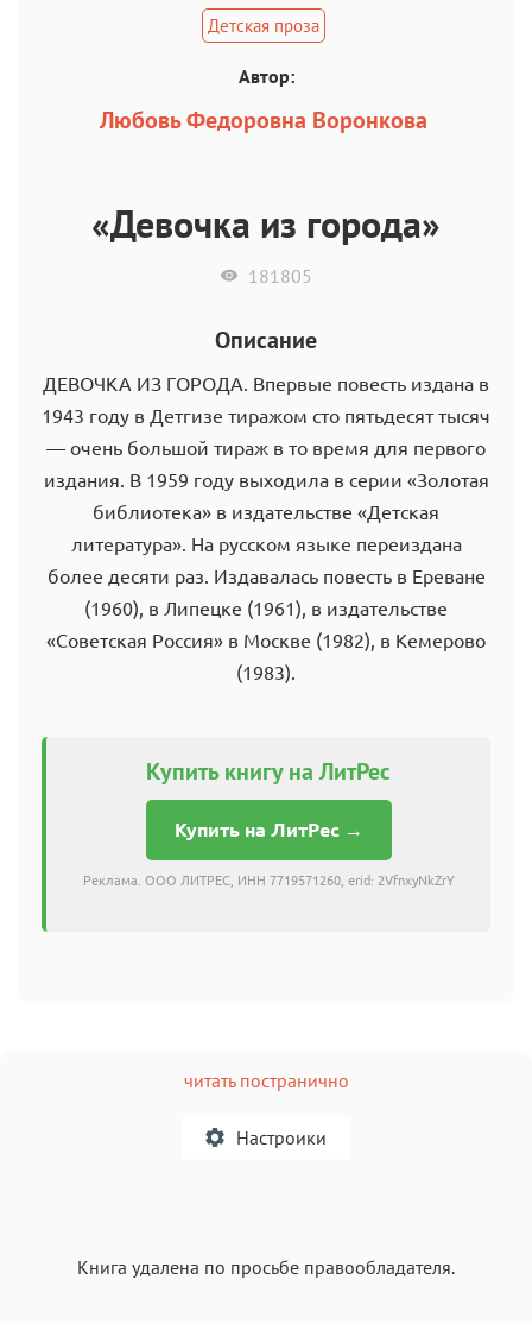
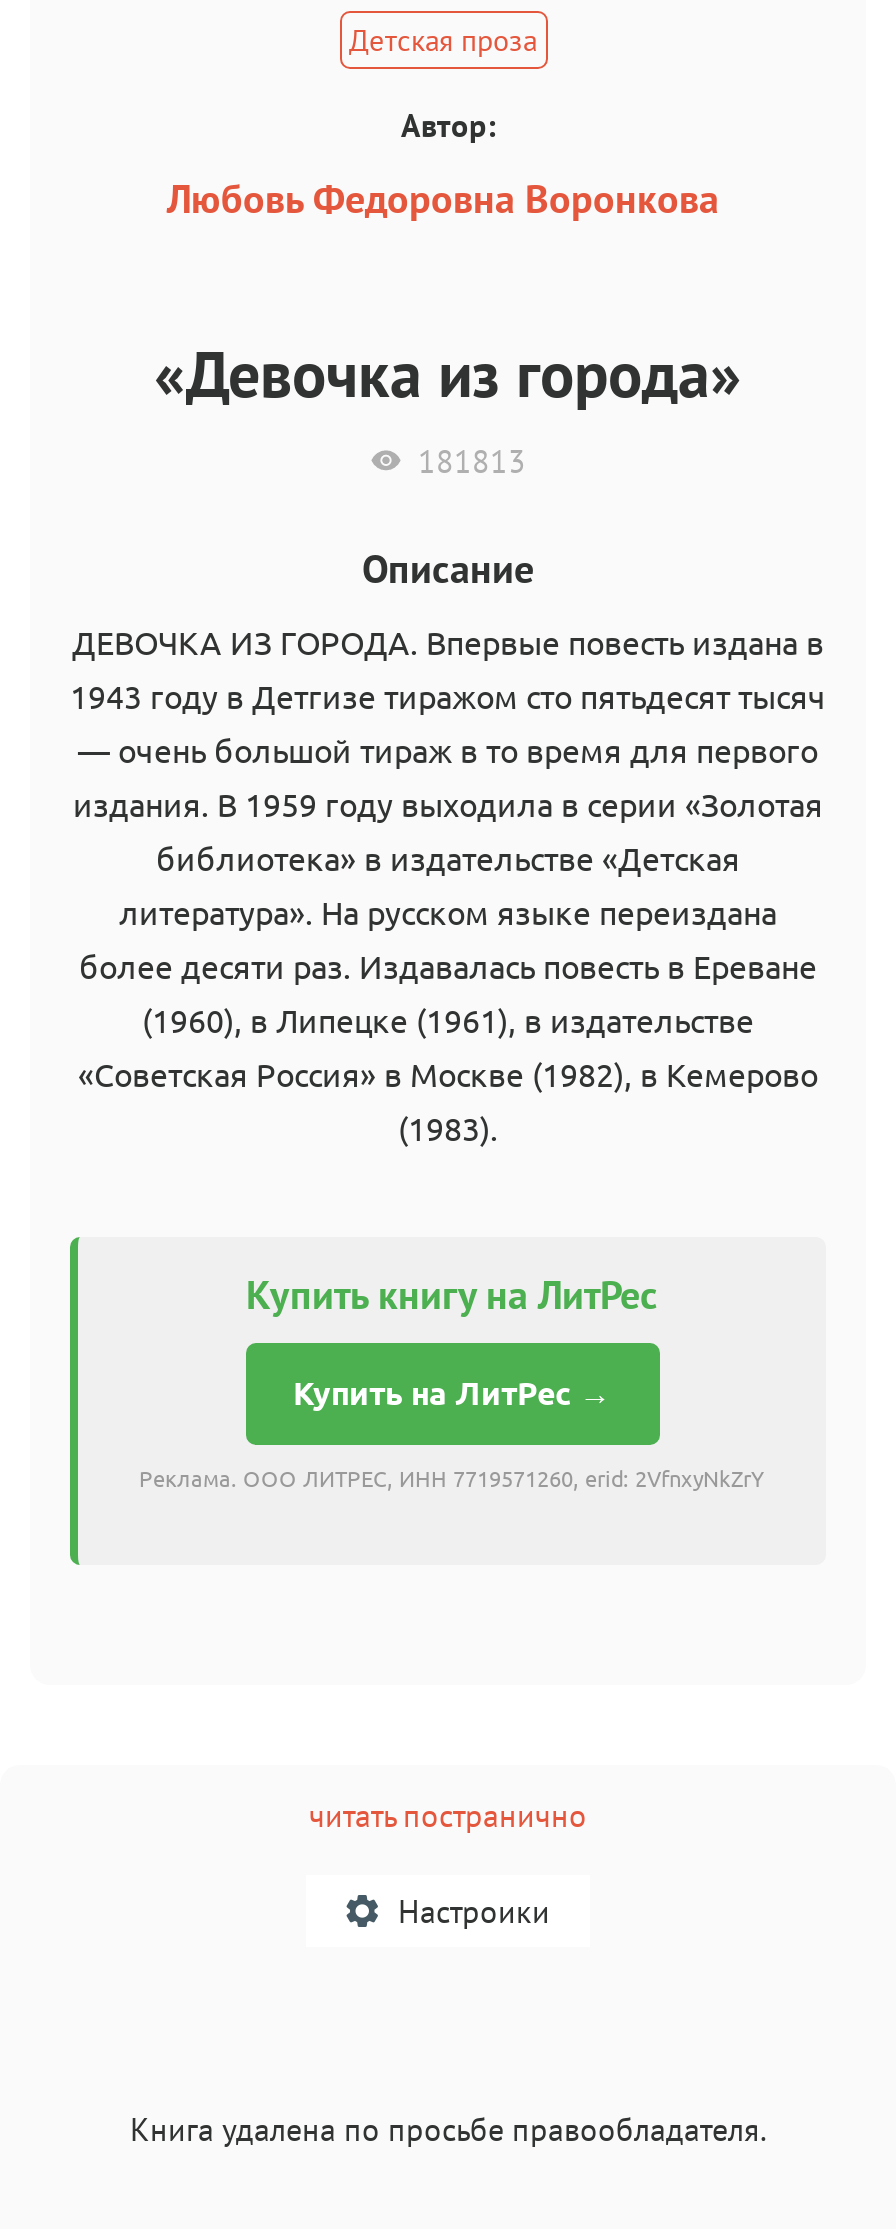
- 181805
+ 181813
